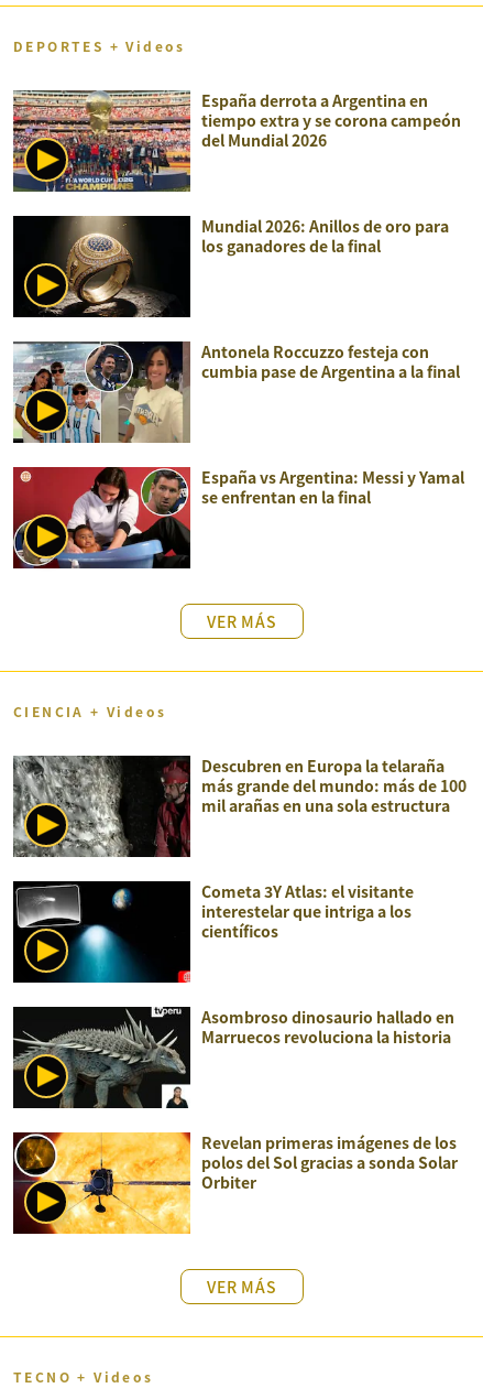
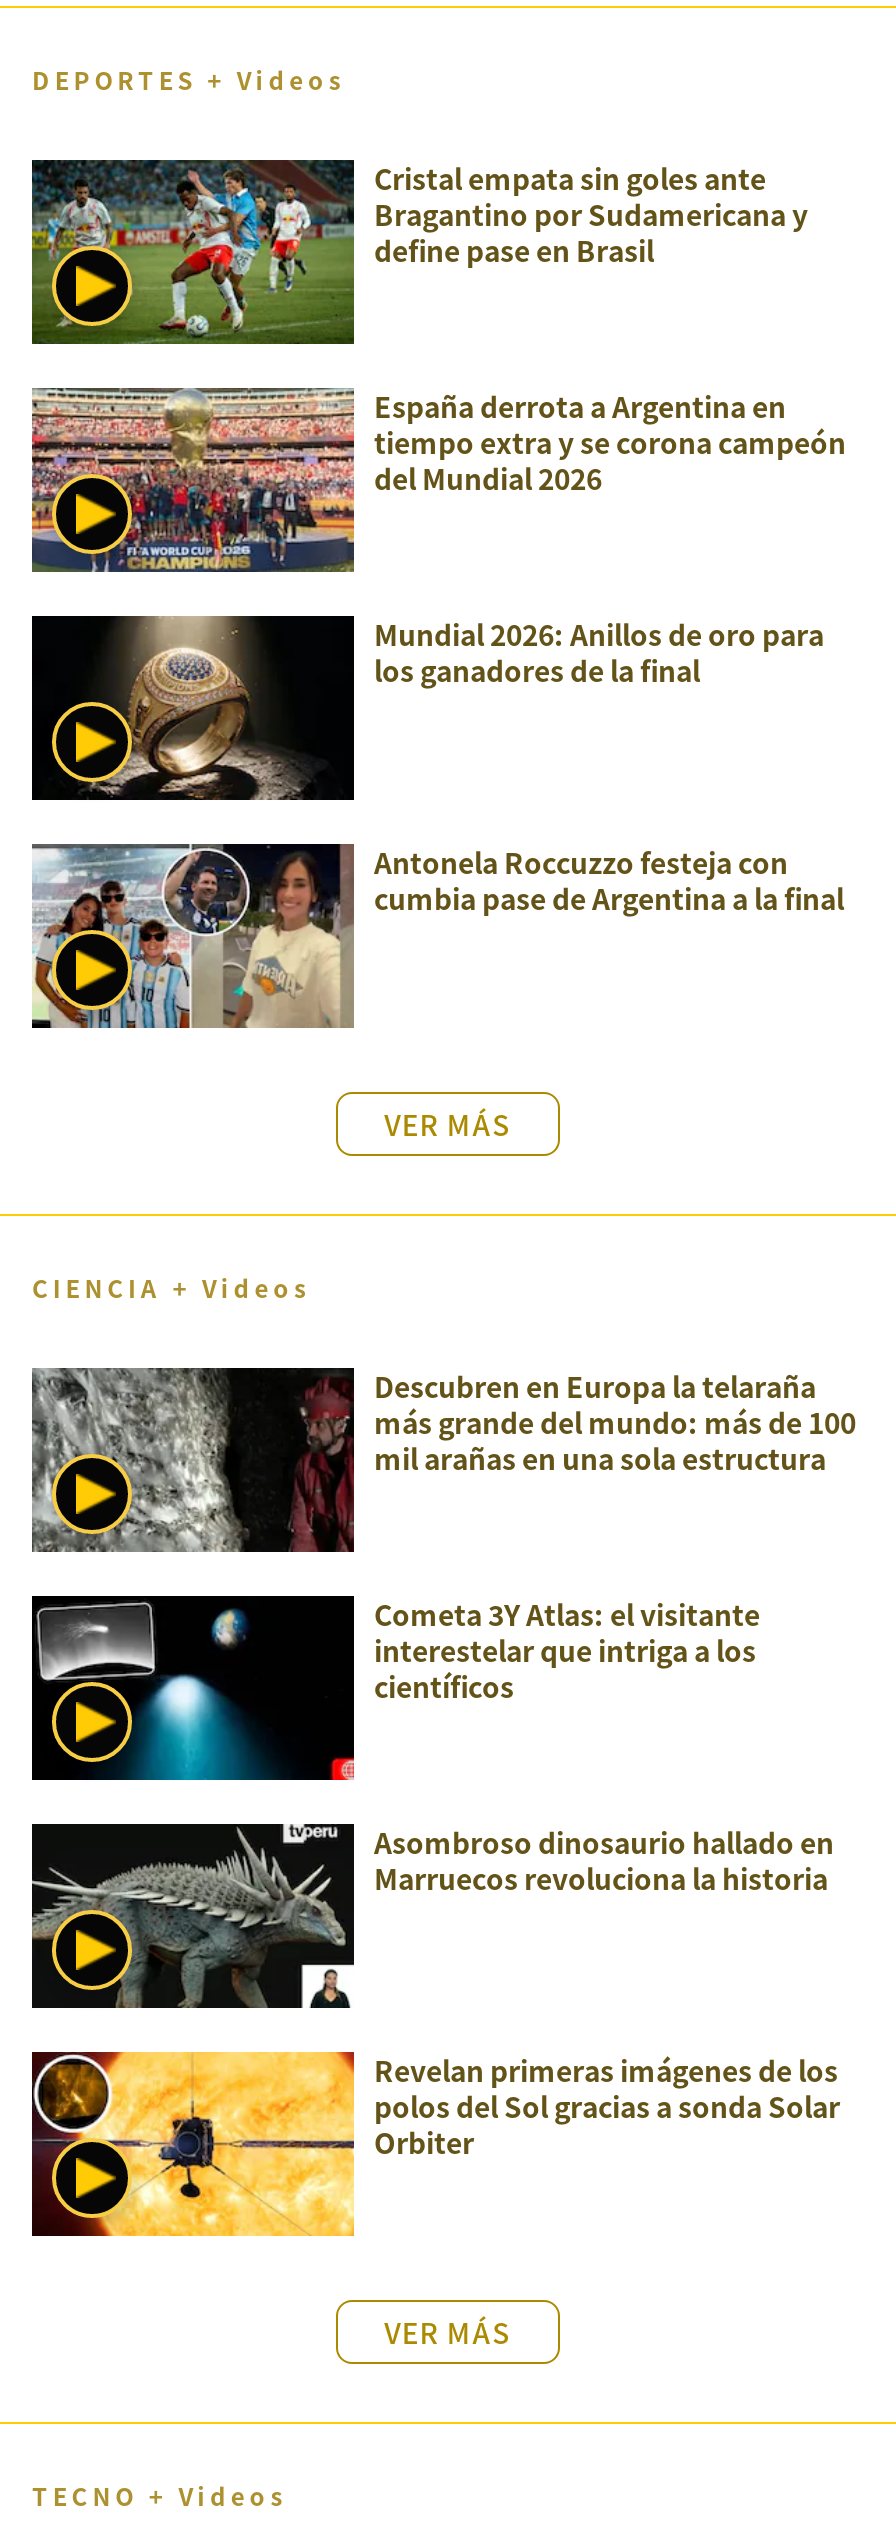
+ [image]
+ Cristal empata sin goles ante
+ Bragantino por Sudamericana y
+ define pase en Brasil

moved down: [image] | España derrota a Argentina en | tiempo extra y se corona campeón | del Mundial 2026 | Mundial 2026: Anillos de oro para | los ganadores de la final | Antonela Roccuzzo festeja con | cumbia pase de Argentina a la final

moved down: [image]

- [image]
- España vs Argentina: Messi y Yamal
- se enfrentan en la final
